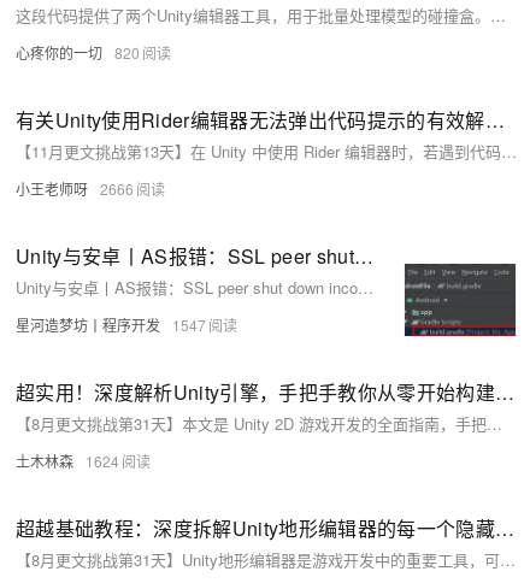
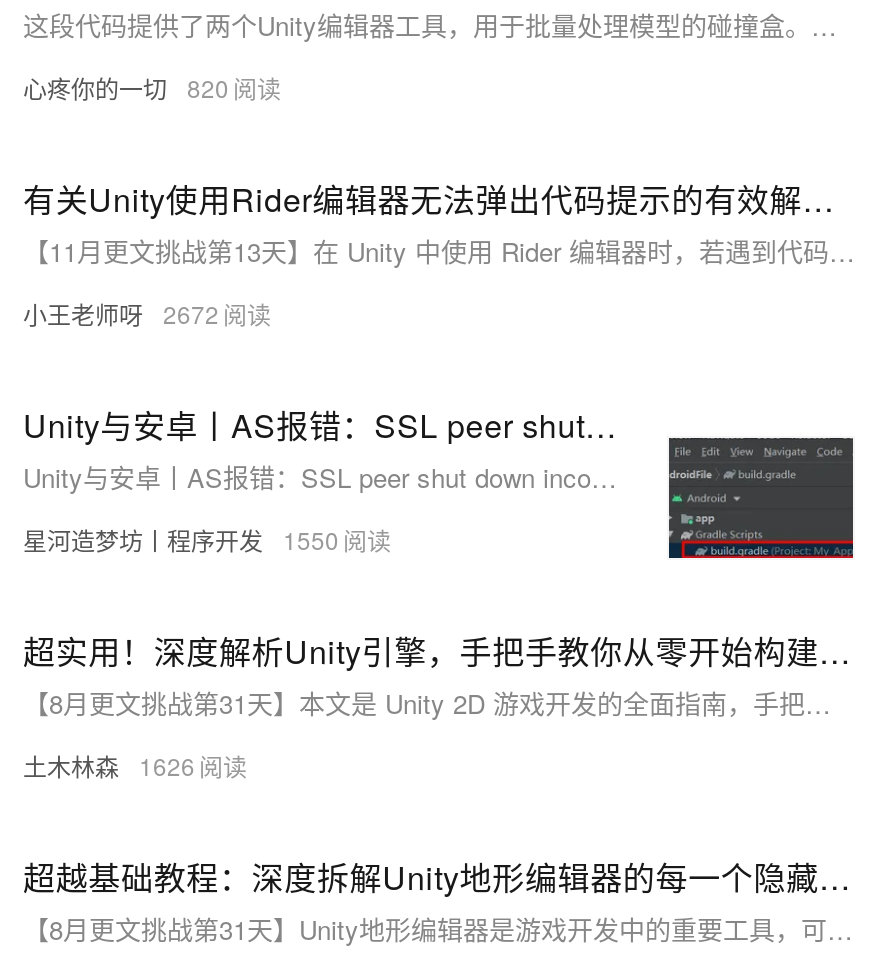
- 小王老师呀 2666
+ 小王老师呀 2672

- 星河造梦坊丨程序开发 1547
+ 星河造梦坊丨程序开发 1550

- 土木林森 1624
+ 土木林森 1626
